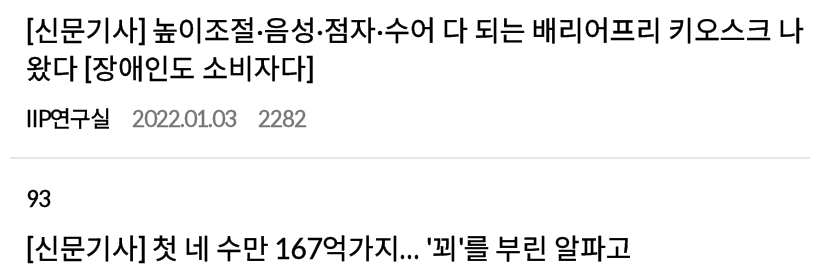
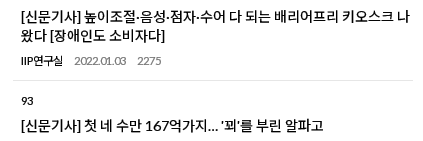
- 2282
+ 2275
